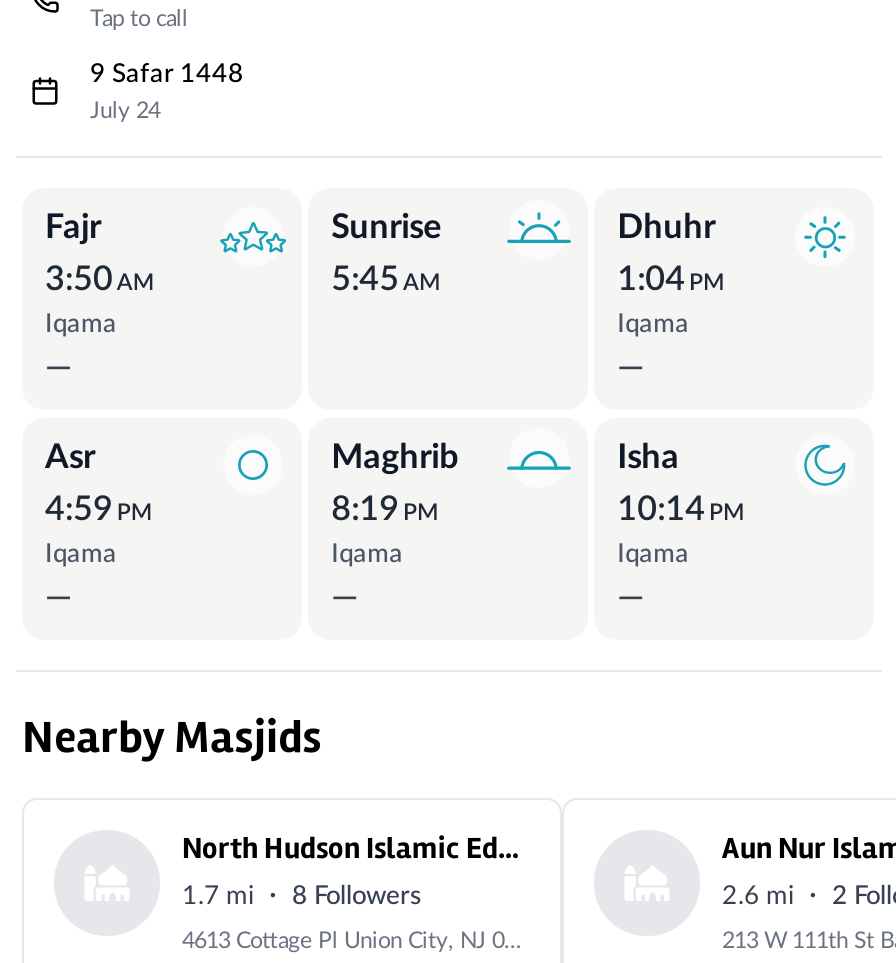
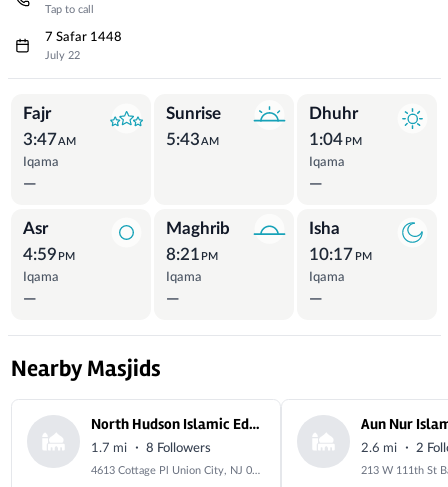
- 9 Safar 1448
+ 7 Safar 1448

- July 24
+ July 22

- 3:50 AM
+ 3:47 AM

- 5:45 AM
+ 5:43 AM

- 8:19 PM
+ 8:21 PM

- 10:14 PM
+ 10:17 PM
